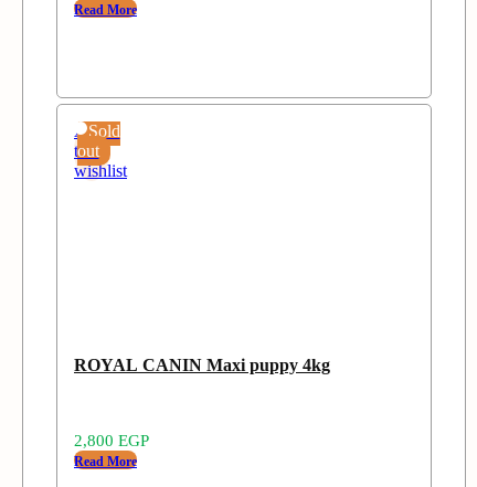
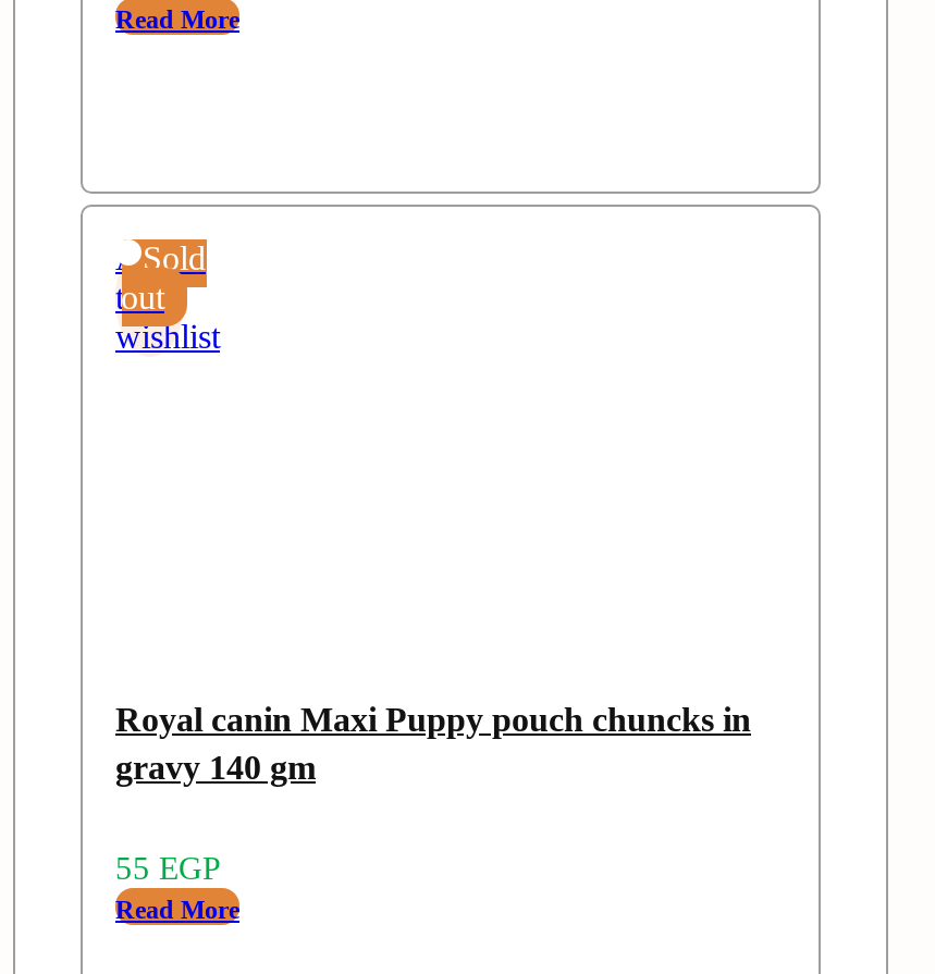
- ROYAL CANIN Maxi puppy 4kg
+ Royal canin Maxi Puppy pouch chuncks in
+ gravy 140 gm

- 2,800 EGP
+ 55 EGP
